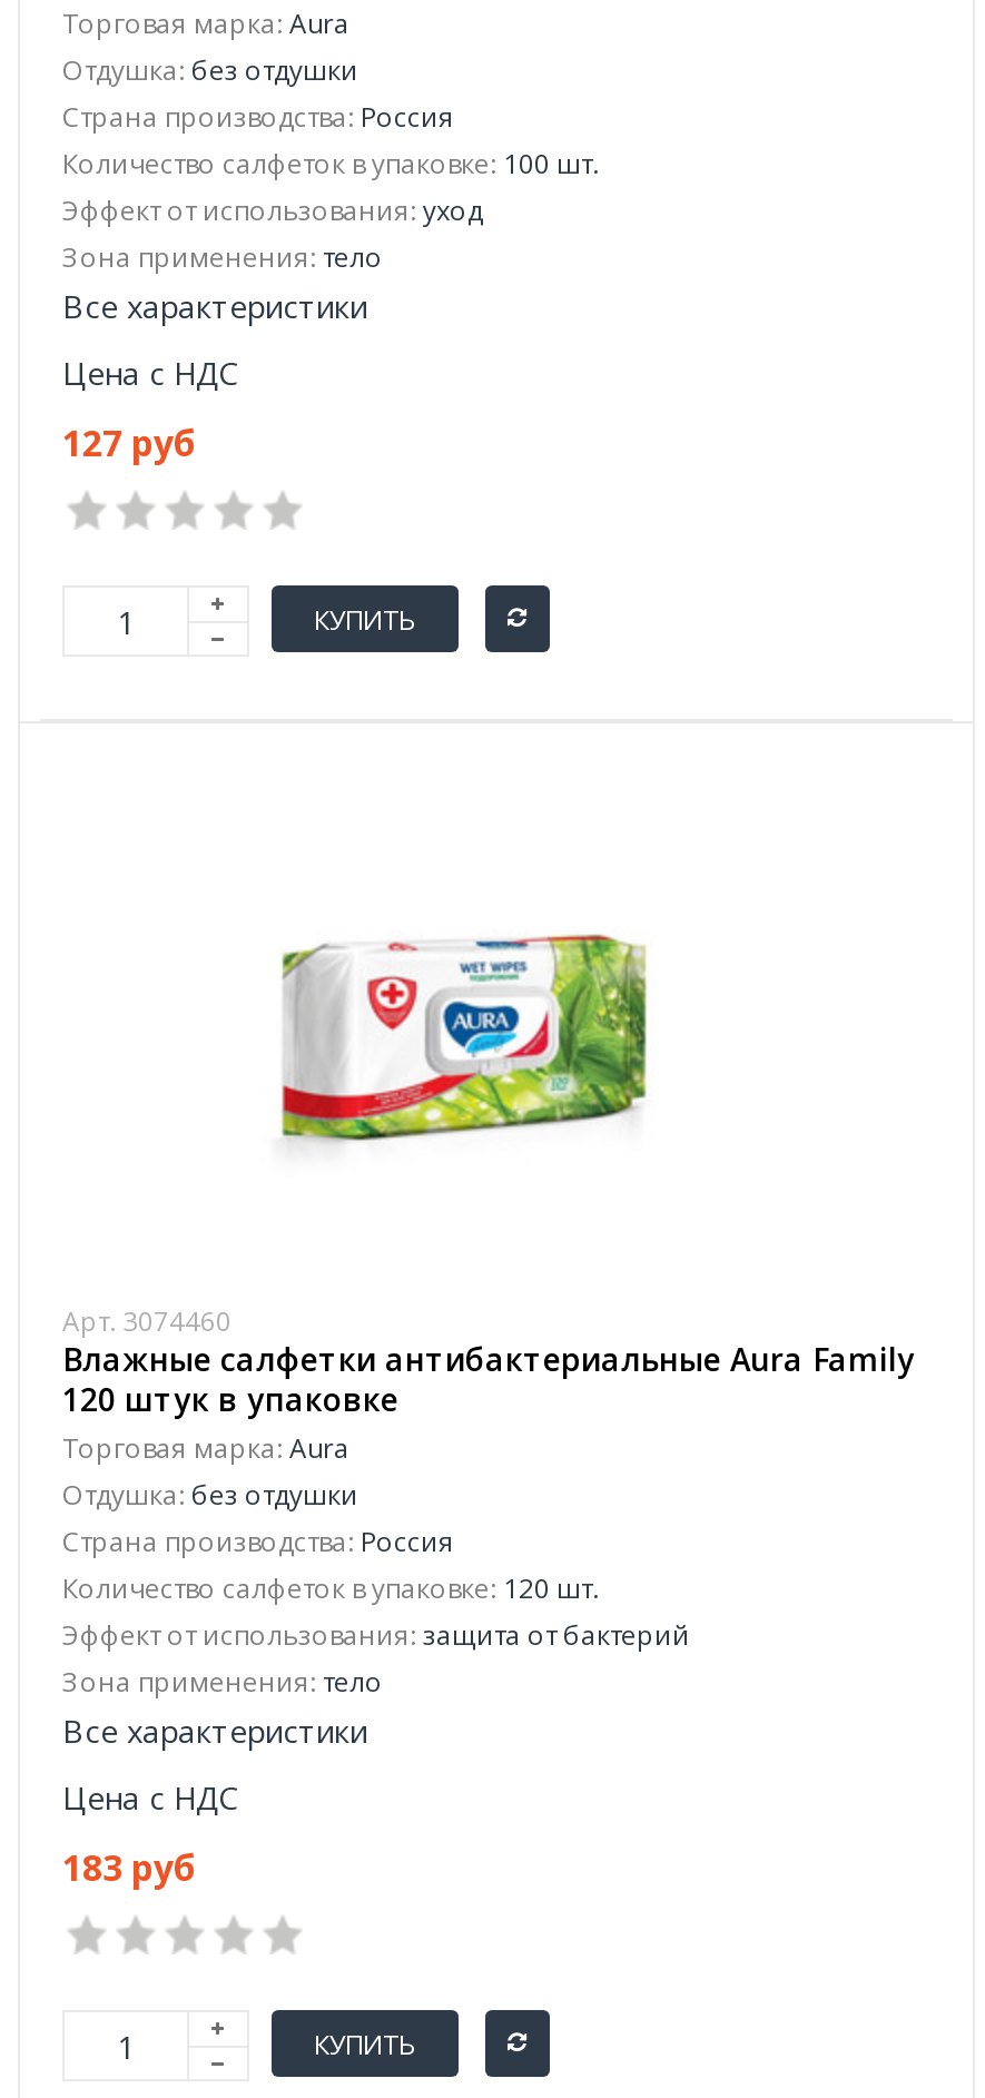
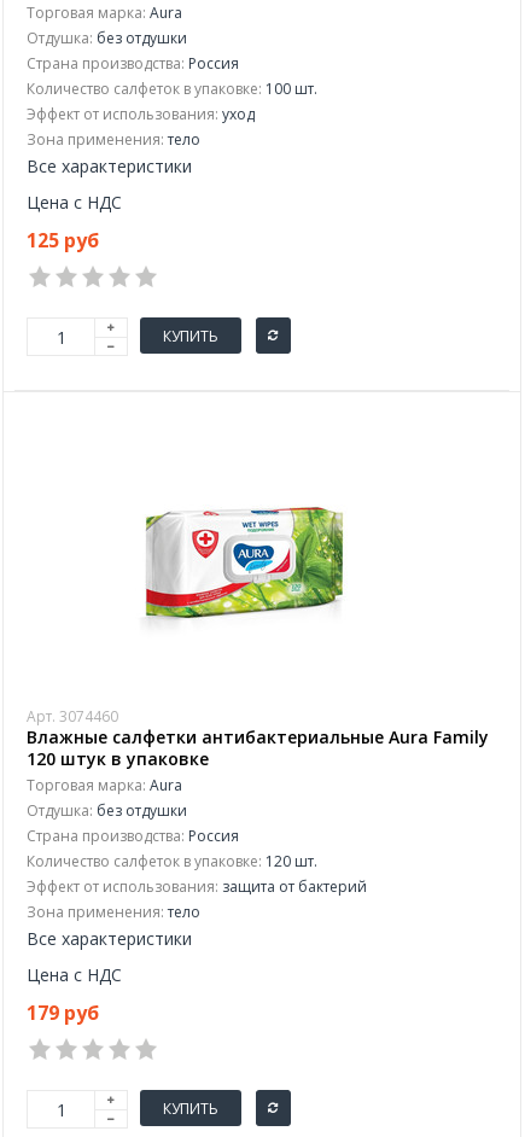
- 127 руб
+ 125 руб

- 183 руб
+ 179 руб
